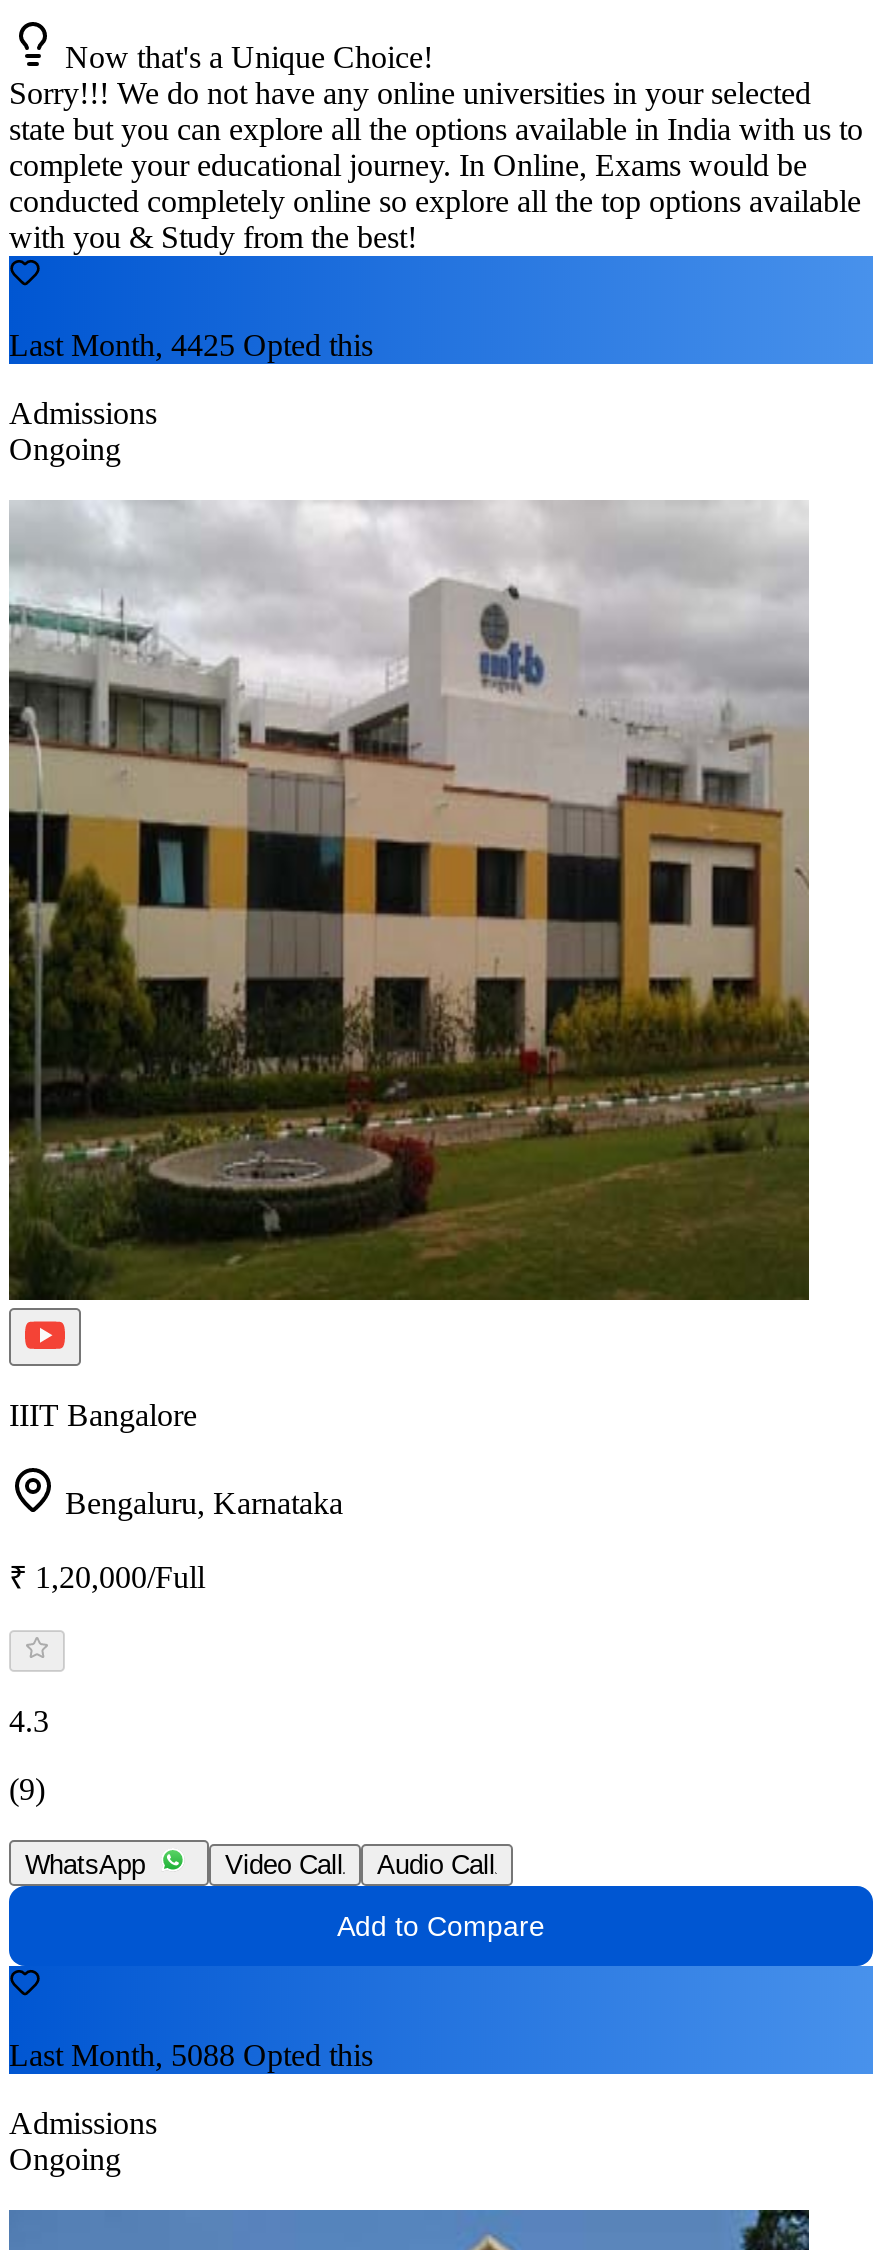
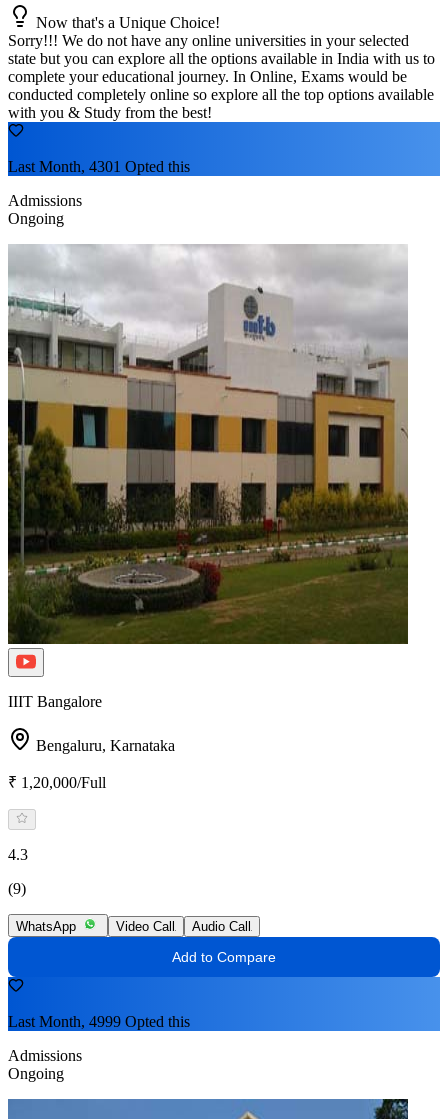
- Last Month, 4425 Opted this
+ Last Month, 4301 Opted this

- Last Month, 5088 Opted this
+ Last Month, 4999 Opted this
